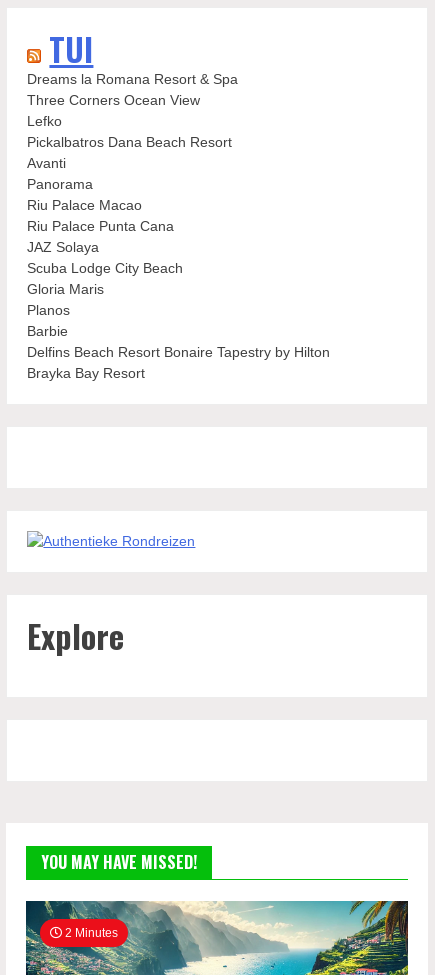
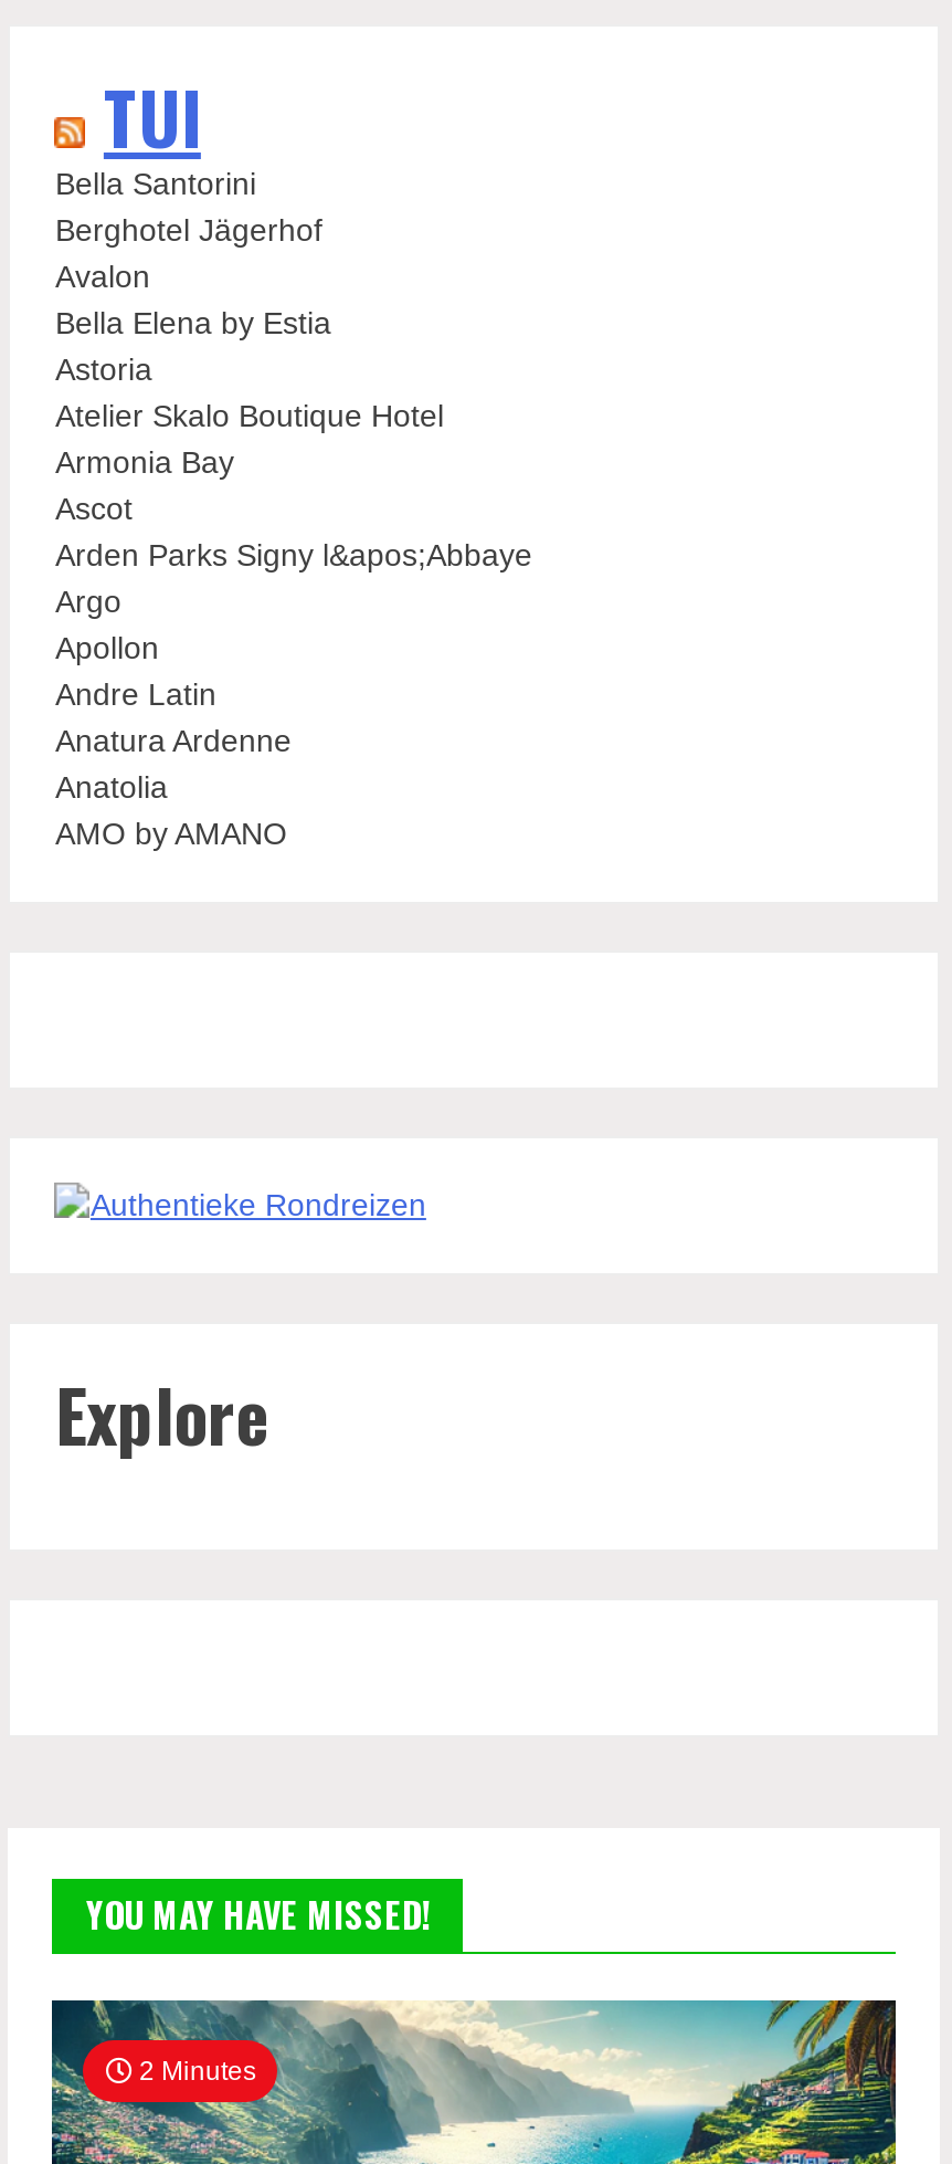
- Dreams la Romana Resort & Spa
- Three Corners Ocean View
- Lefko
- Pickalbatros Dana Beach Resort
- Avanti
- Panorama
- Riu Palace Macao
- Riu Palace Punta Cana
- JAZ Solaya
- Scuba Lodge City Beach
- Gloria Maris
- Planos
- Barbie
- Delfins Beach Resort Bonaire Tapestry by Hilton
- Brayka Bay Resort
+ Bella Santorini
+ Berghotel Jägerhof
+ Avalon
+ Bella Elena by Estia
+ Astoria
+ Atelier Skalo Boutique Hotel
+ Armonia Bay
+ Ascot
+ Arden Parks Signy l&apos;Abbaye
+ Argo
+ Apollon
+ Andre Latin
+ Anatura Ardenne
+ Anatolia
+ AMO by AMANO
